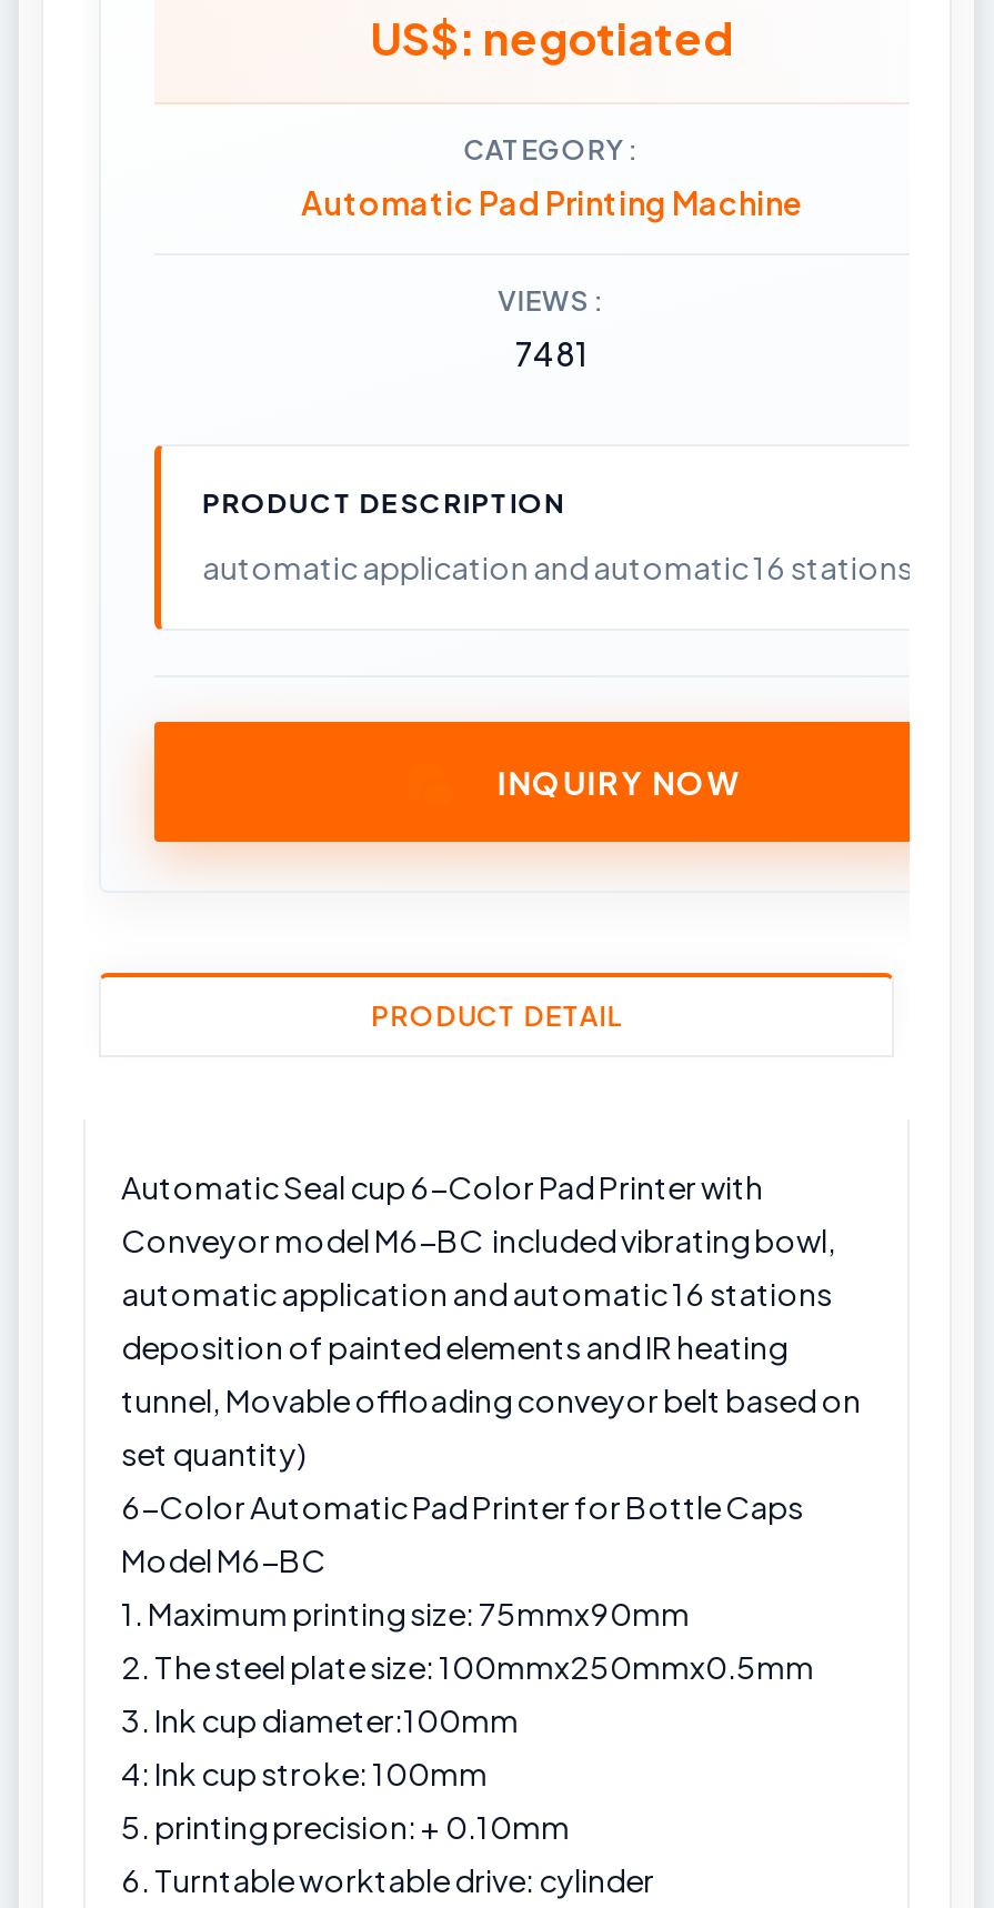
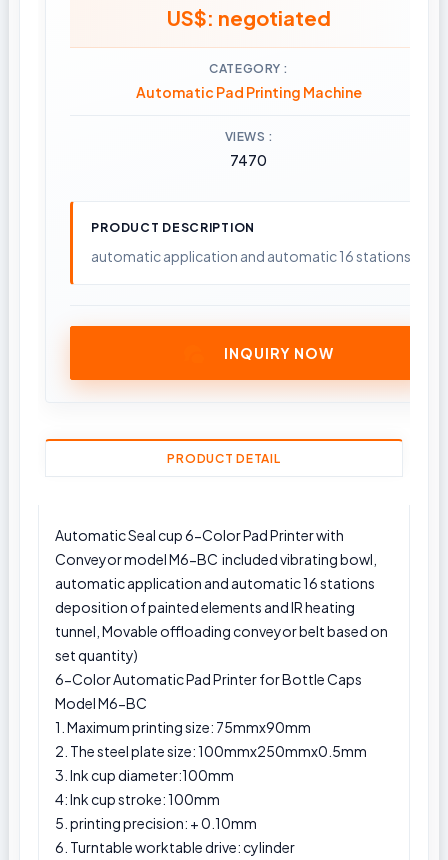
- 7481
+ 7470
